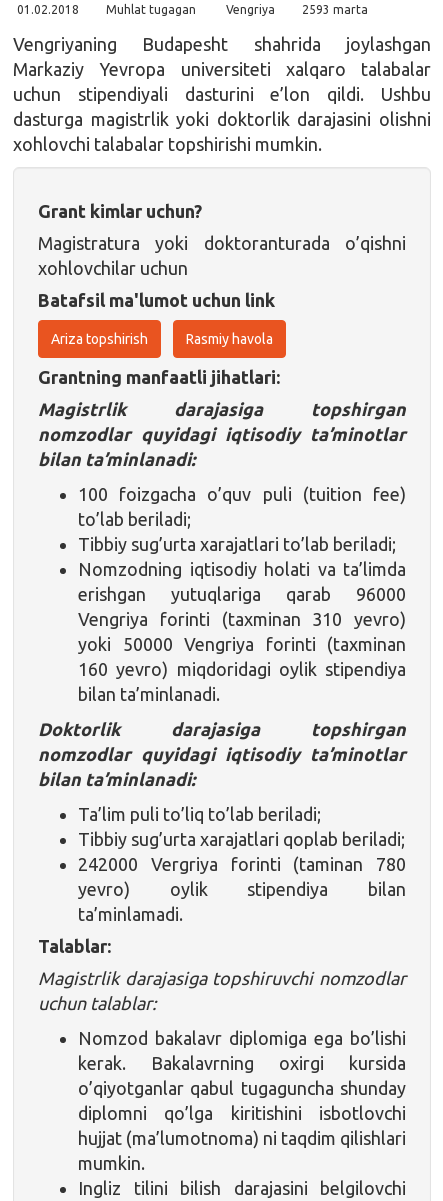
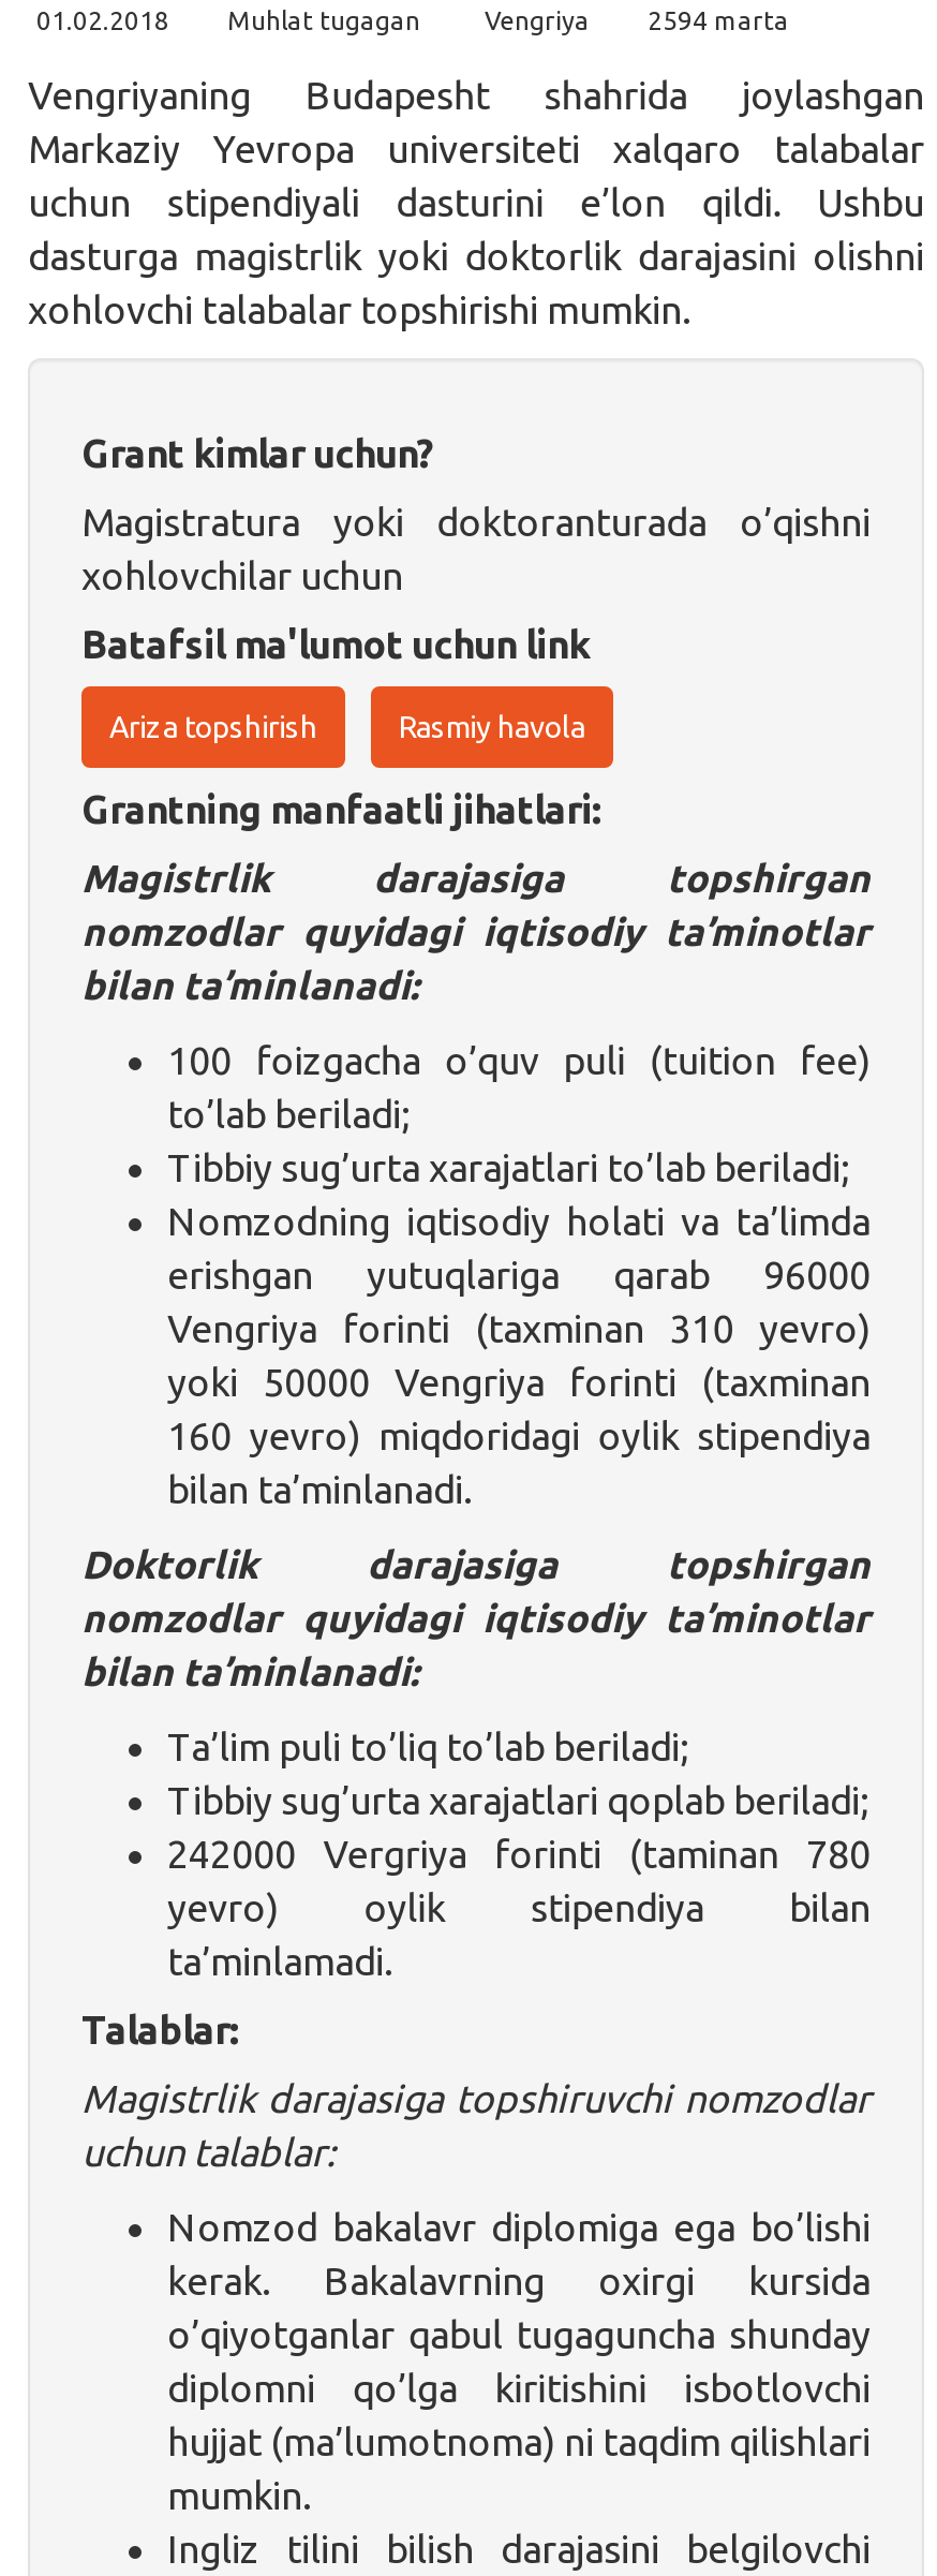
- 2593 marta
+ 2594 marta
